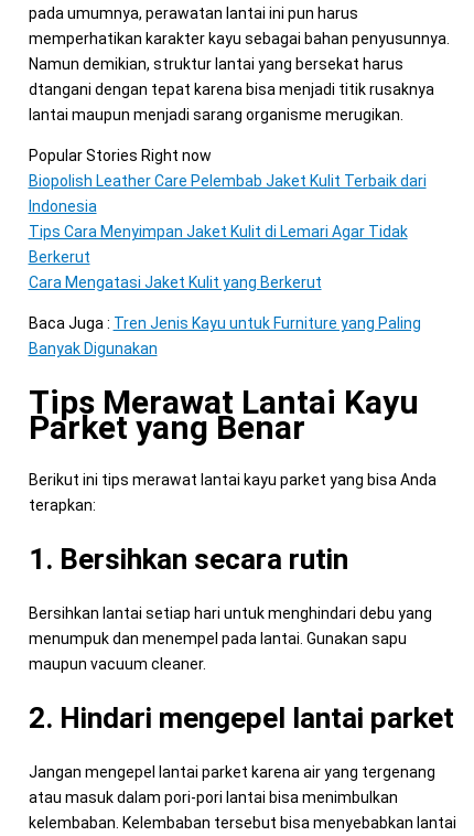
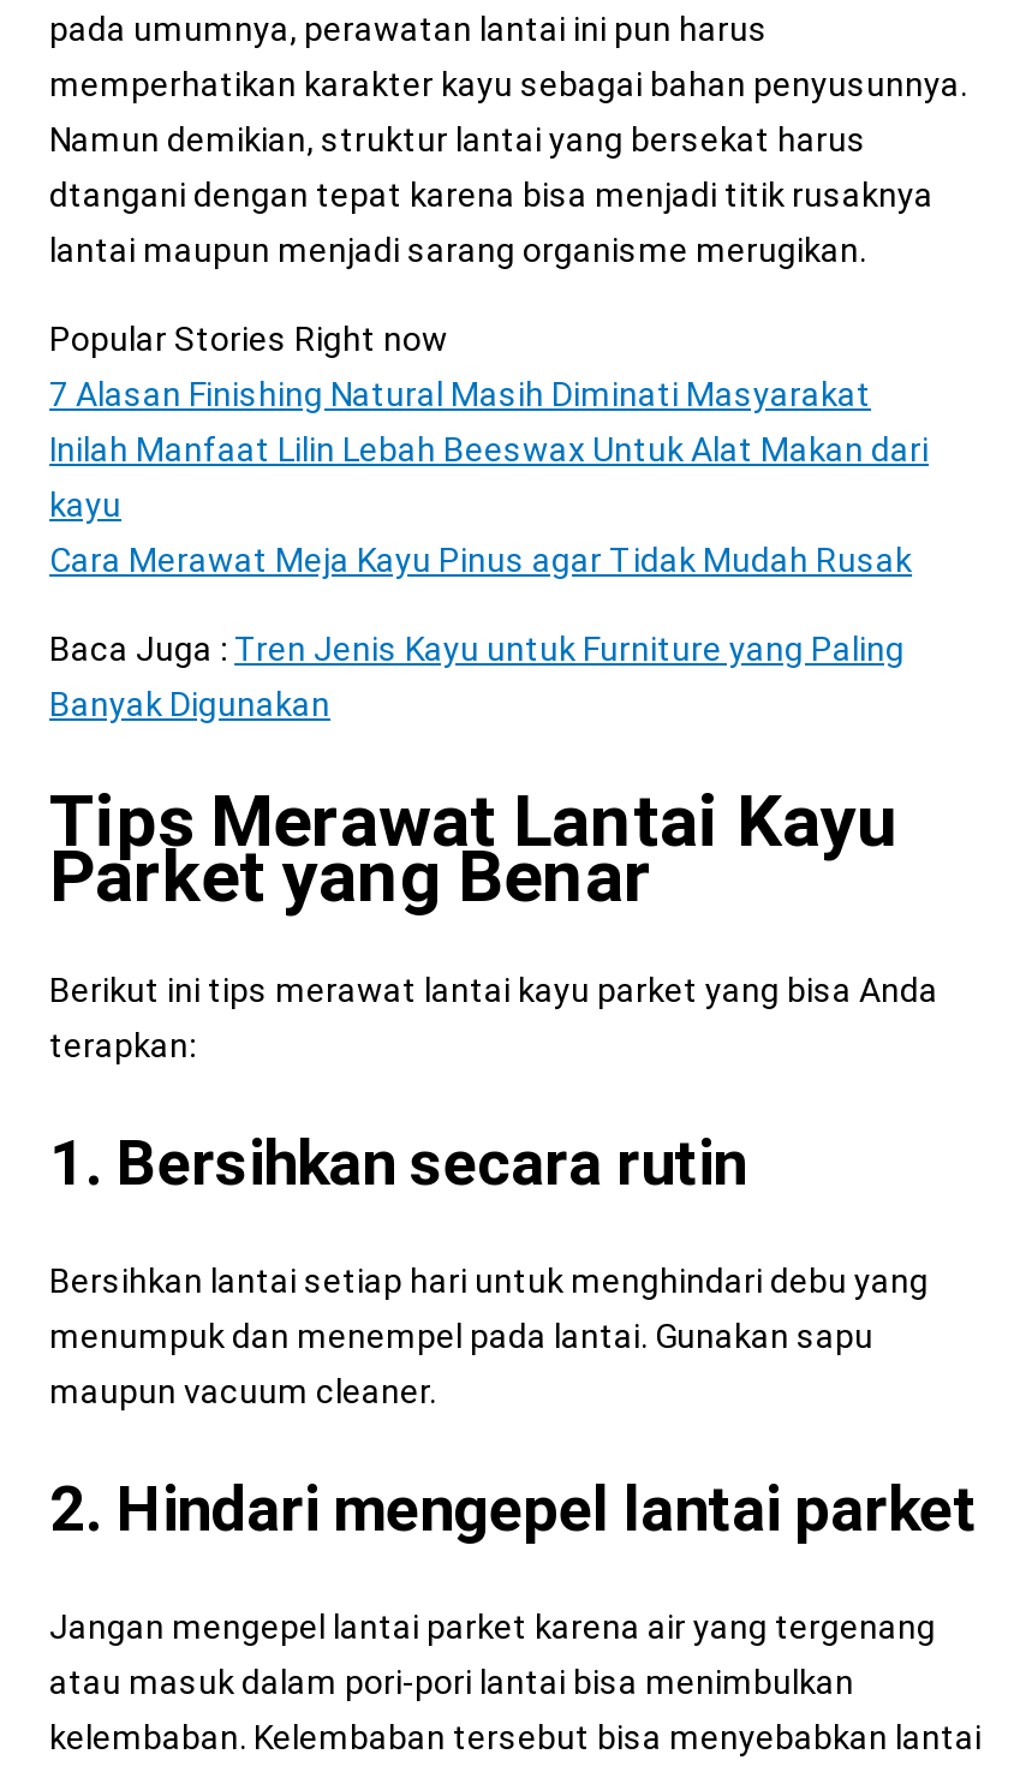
- Biopolish Leather Care Pelembab Jaket Kulit Terbaik dari
- Indonesia
- Tips Cara Menyimpan Jaket Kulit di Lemari Agar Tidak
- Berkerut
- Cara Mengatasi Jaket Kulit yang Berkerut
+ 7 Alasan Finishing Natural Masih Diminati Masyarakat
+ Inilah Manfaat Lilin Lebah Beeswax Untuk Alat Makan dari
+ kayu
+ Cara Merawat Meja Kayu Pinus agar Tidak Mudah Rusak
